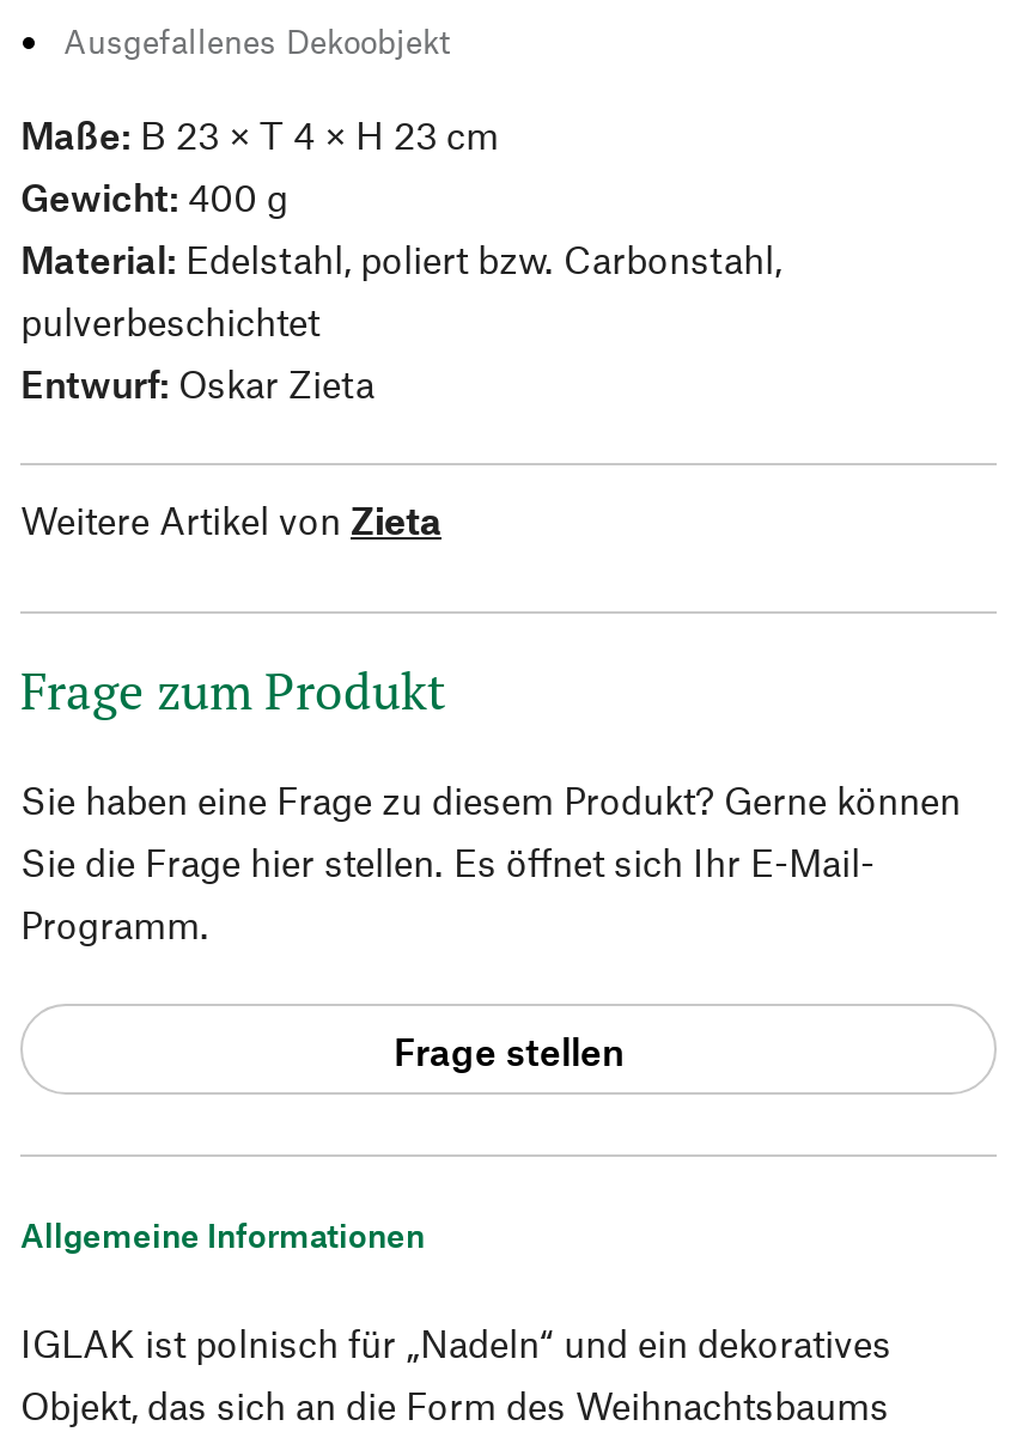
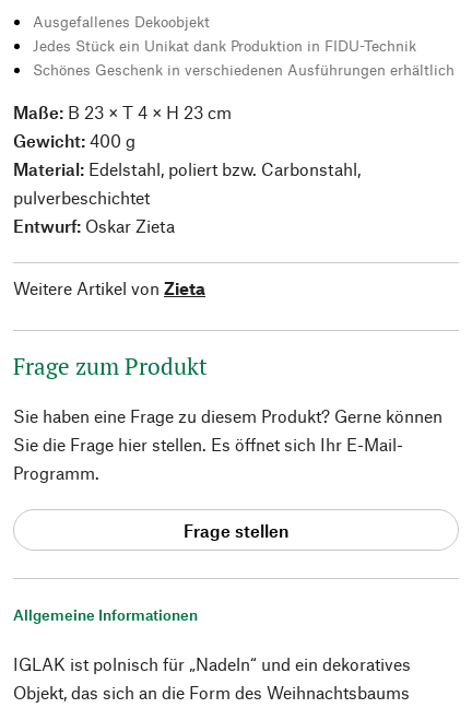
+ Jedes Stück ein Unikat dank Produktion in FIDU-Technik
+ Schönes Geschenk in verschiedenen Ausführungen erhältlich
